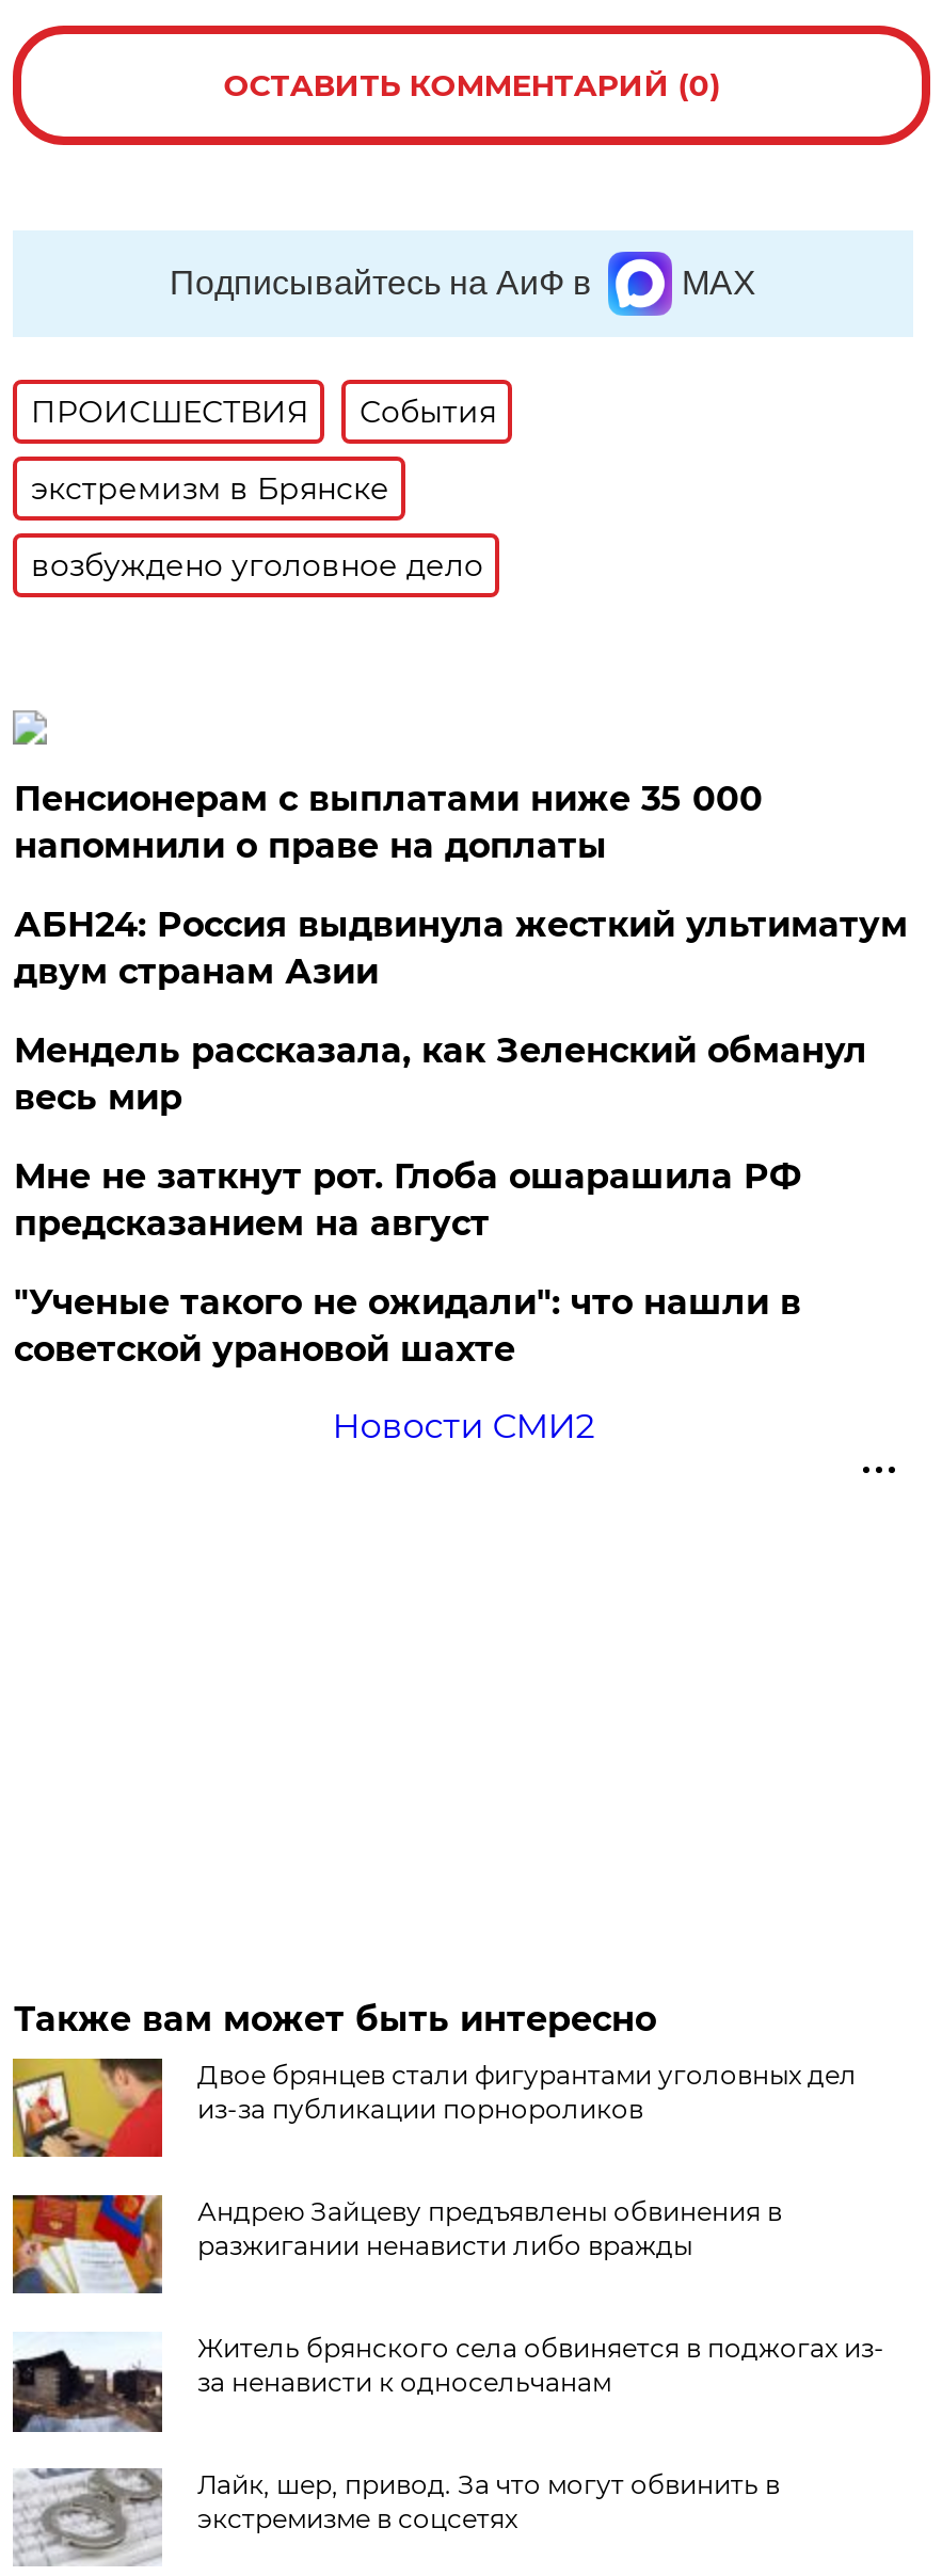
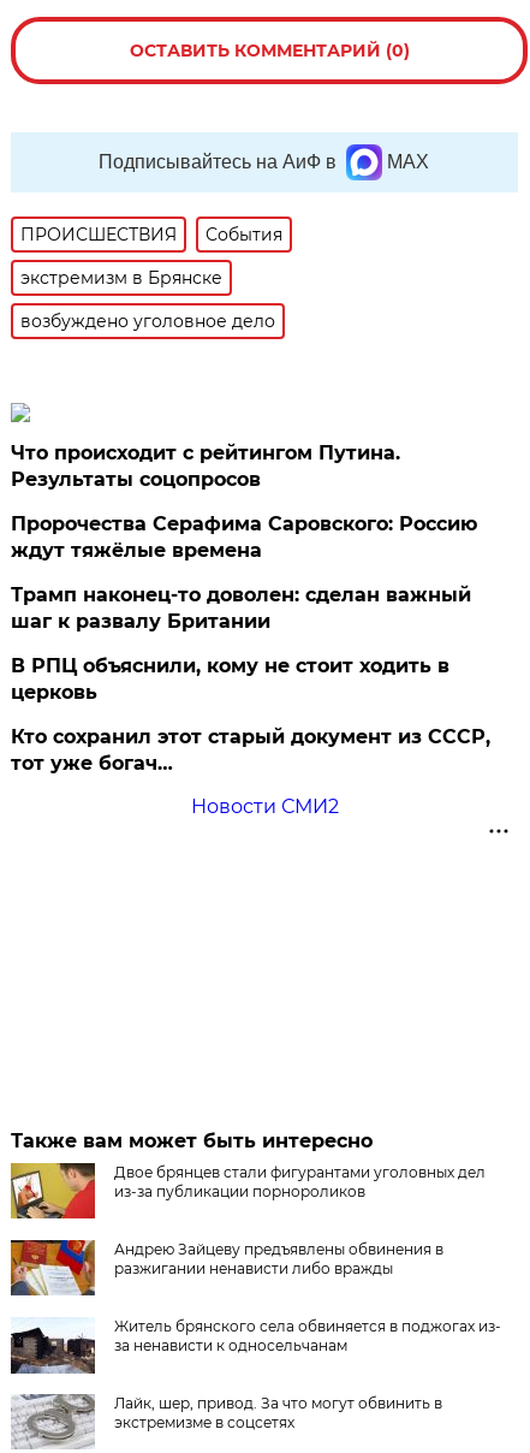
- Пенсионерам с выплатами ниже 35 000
- напомнили о праве на доплаты
+ Что происходит с рейтингом Путина.
+ Результаты соцопросов

- АБН24: Россия выдвинула жесткий ультиматум
- двум странам Азии
+ Пророчества Серафима Саровского: Россию
+ ждут тяжёлые времена

- Мендель рассказала, как Зеленский обманул
- весь мир
+ Трамп наконец-то доволен: сделан важный
+ шаг к развалу Британии

- Мне не заткнут рот. Глоба ошарашила РФ
- предсказанием на август
+ В РПЦ объяснили, кому не стоит ходить в
+ церковь

- "Ученые такого не ожидали": что нашли в
- советской урановой шахте
+ Кто сохранил этот старый документ из СССР,
+ тот уже богач…
